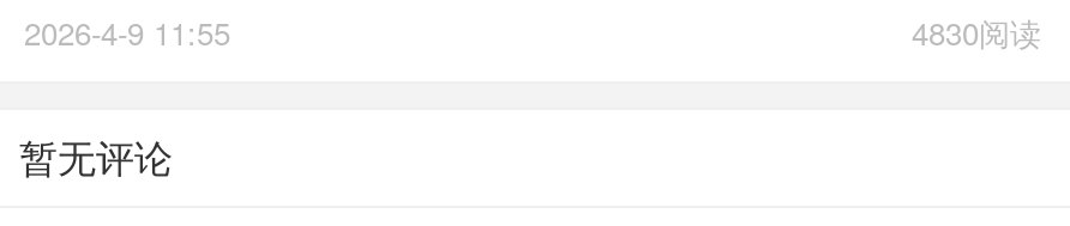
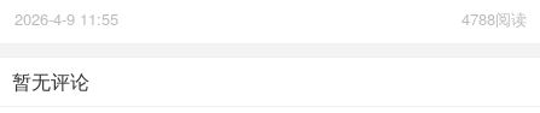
- 4830阅读
+ 4788阅读
